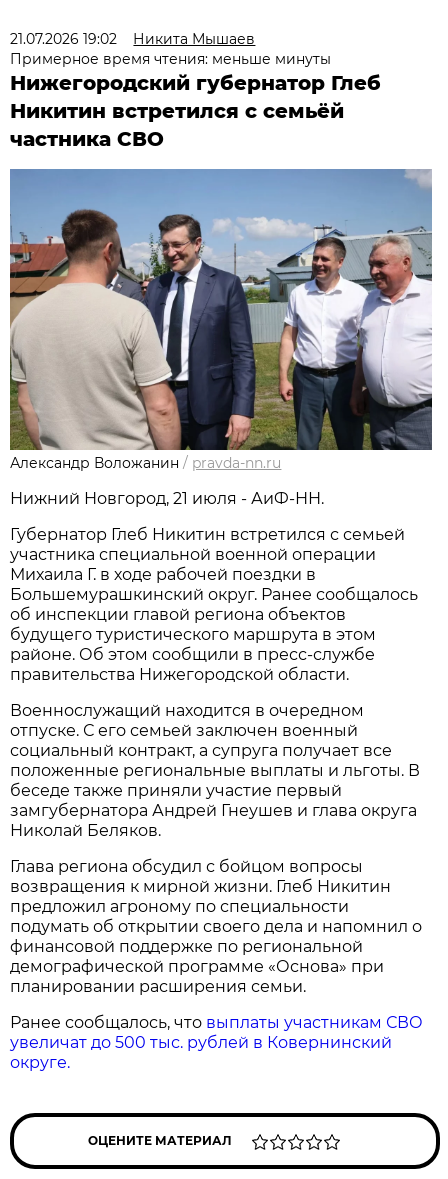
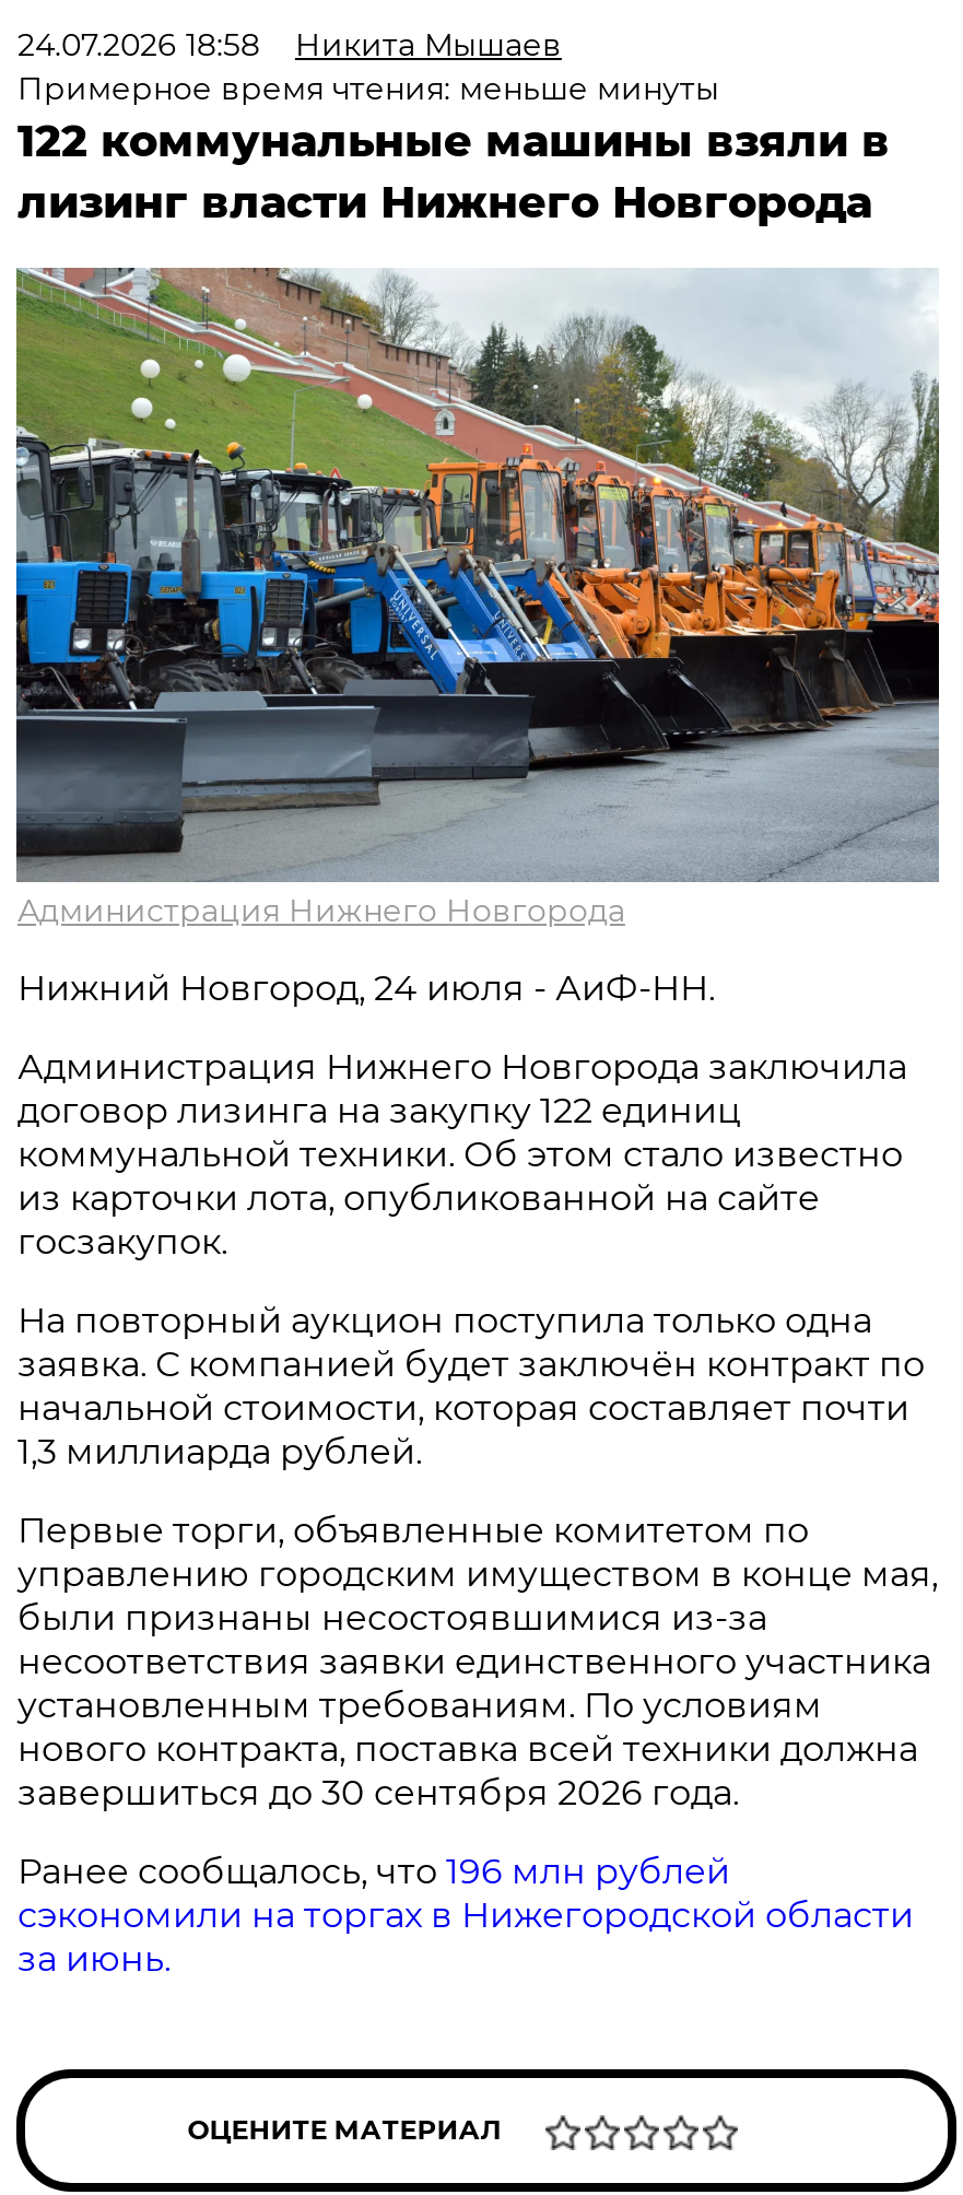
- 21.07.2026 19:02 Никита Мышаев
+ 24.07.2026 18:58 Никита Мышаев

- Нижегородский губернатор Глеб
- Никитин встретился с семьёй
- частника СВО
+ 122 коммунальные машины взяли в
+ лизинг власти Нижнего Новгорода

- [image]
- Александр Воложанин / pravda-nn.ru
+ [image]
+ Администрация Нижнего Новгорода

- Нижний Новгород, 21 июля - АиФ-НН.
+ Нижний Новгород, 24 июля - АиФ-НН.

- Губернатор Глеб Никитин встретился с семьей
- участника специальной военной операции
- Михаила Г. в ходе рабочей поездки в
- Большемурашкинский округ. Ранее сообщалось
- об инспекции главой региона объектов
- будущего туристического маршрута в этом
- районе. Об этом сообщили в пресс-службе
- правительства Нижегородской области.
+ Администрация Нижнего Новгорода заключила
+ договор лизинга на закупку 122 единиц
+ коммунальной техники. Об этом стало известно
+ из карточки лота, опубликованной на сайте
+ госзакупок.

- Военнослужащий находится в очередном
- отпуске. С его семьей заключен военный
- социальный контракт, а супруга получает все
- положенные региональные выплаты и льготы. В
- беседе также приняли участие первый
- замгубернатора Андрей Гнеушев и глава округа
- Николай Беляков.
+ На повторный аукцион поступила только одна
+ заявка. С компанией будет заключён контракт по
+ начальной стоимости, которая составляет почти
+ 1,3 миллиарда рублей.

- Глава региона обсудил с бойцом вопросы
- возвращения к мирной жизни. Глеб Никитин
- предложил агроному по специальности
- подумать об открытии своего дела и напомнил о
- финансовой поддержке по региональной
- демографической программе «Основа» при
- планировании расширения семьи.
+ Первые торги, объявленные комитетом по
+ управлению городским имуществом в конце мая,
+ были признаны несостоявшимися из-за
+ несоответствия заявки единственного участника
+ установленным требованиям. По условиям
+ нового контракта, поставка всей техники должна
+ завершиться до 30 сентября 2026 года.

- Ранее сообщалось, что выплаты участникам СВО
- увеличат до 500 тыс. рублей в Ковернинский
- округе.
+ Ранее сообщалось, что 196 млн рублей
+ сэкономили на торгах в Нижегородской области
+ за июнь.
